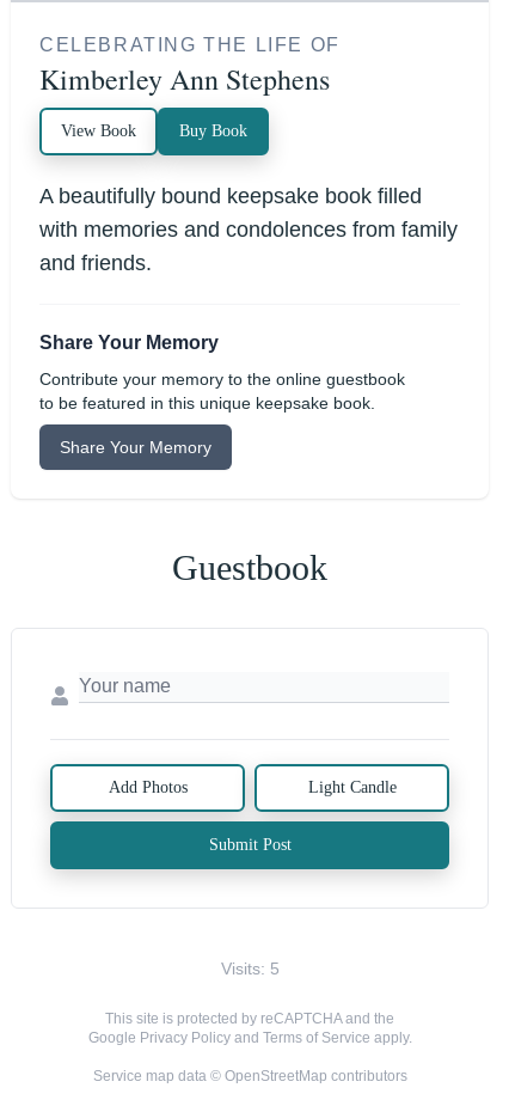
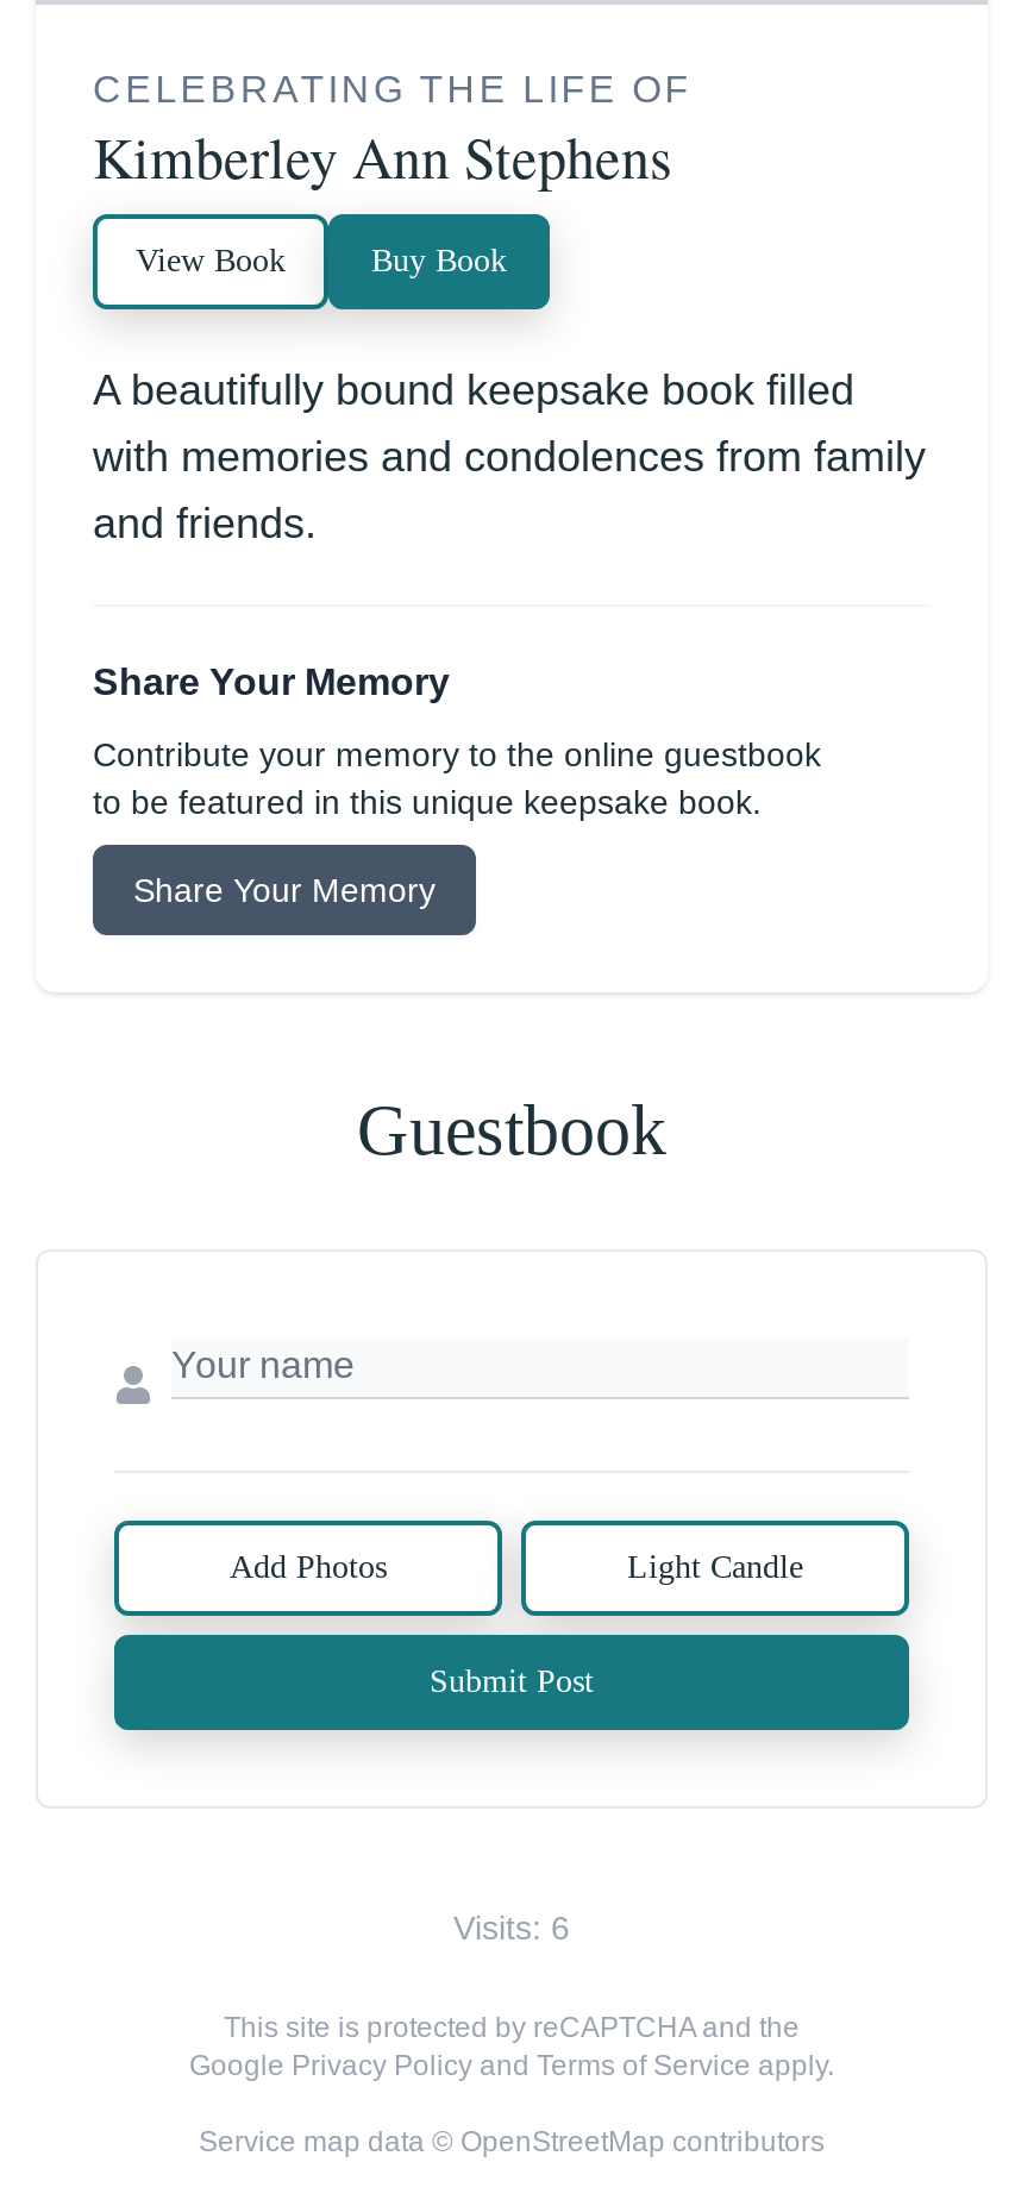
- Visits: 5
+ Visits: 6
